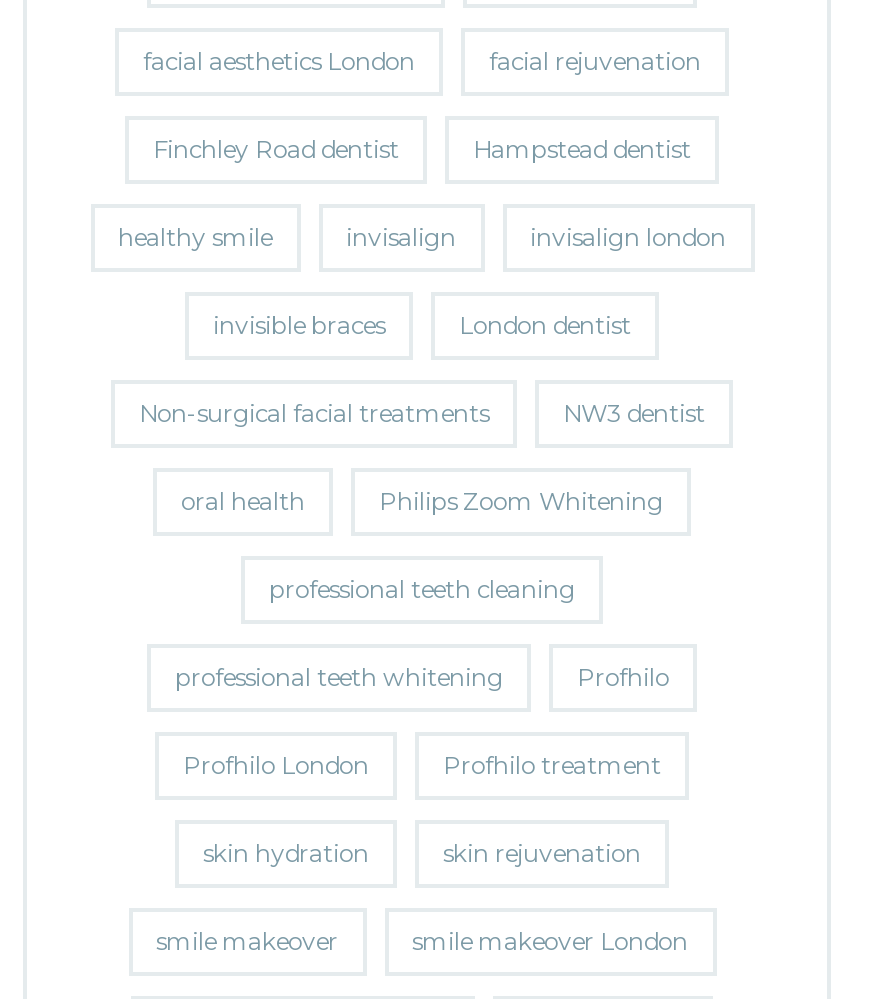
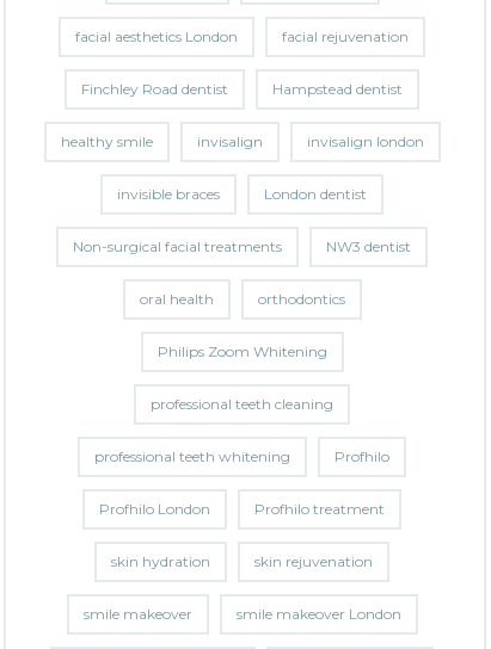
+ orthodontics
